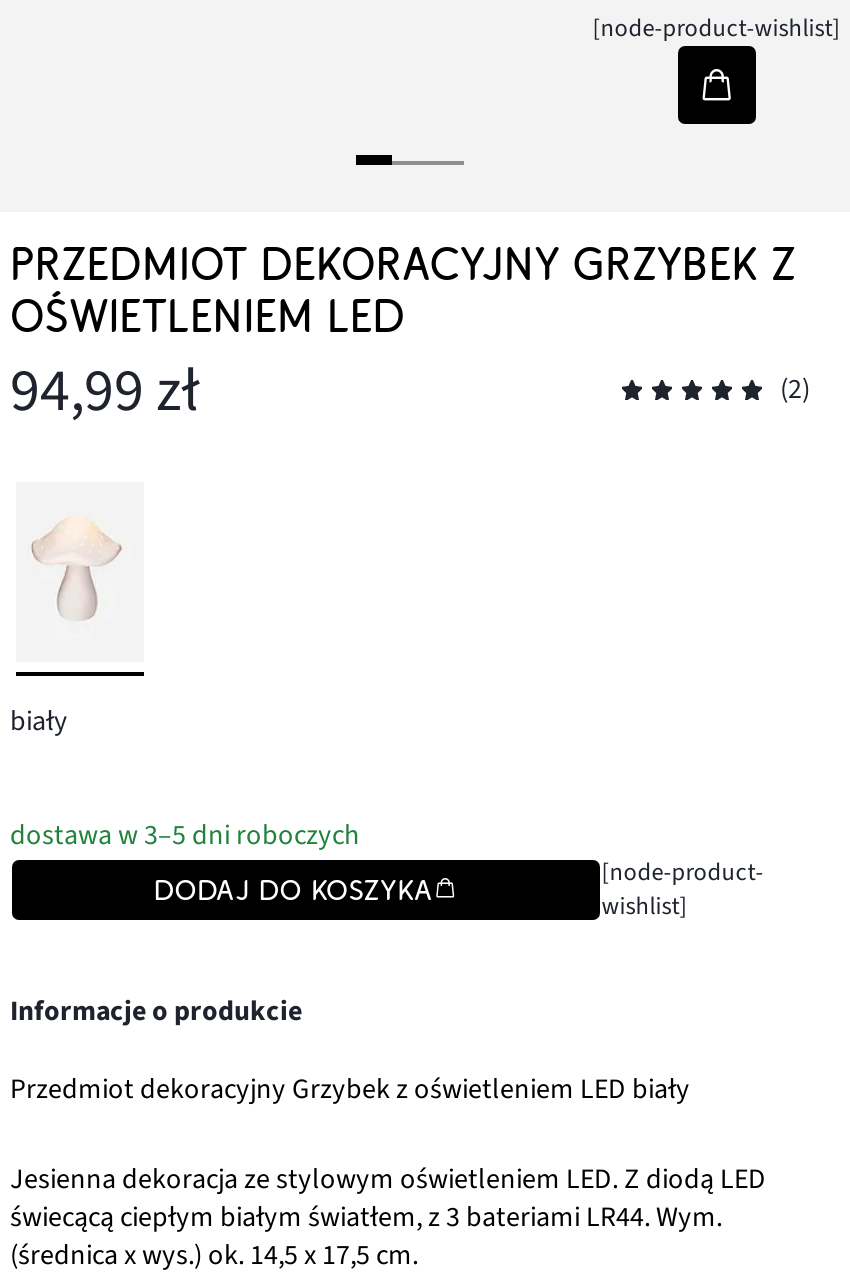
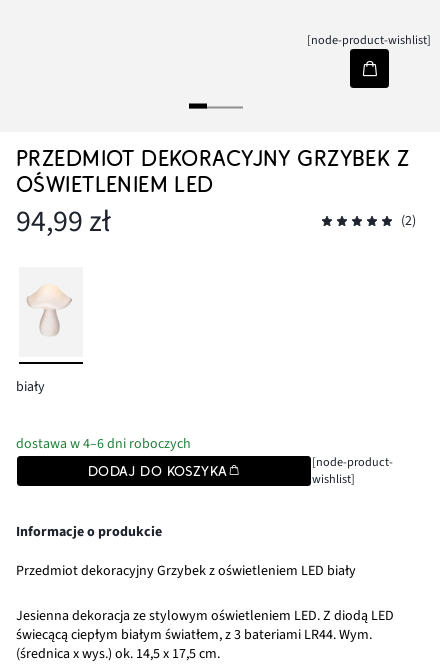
- dostawa w 3–5 dni roboczych
+ dostawa w 4–6 dni roboczych
